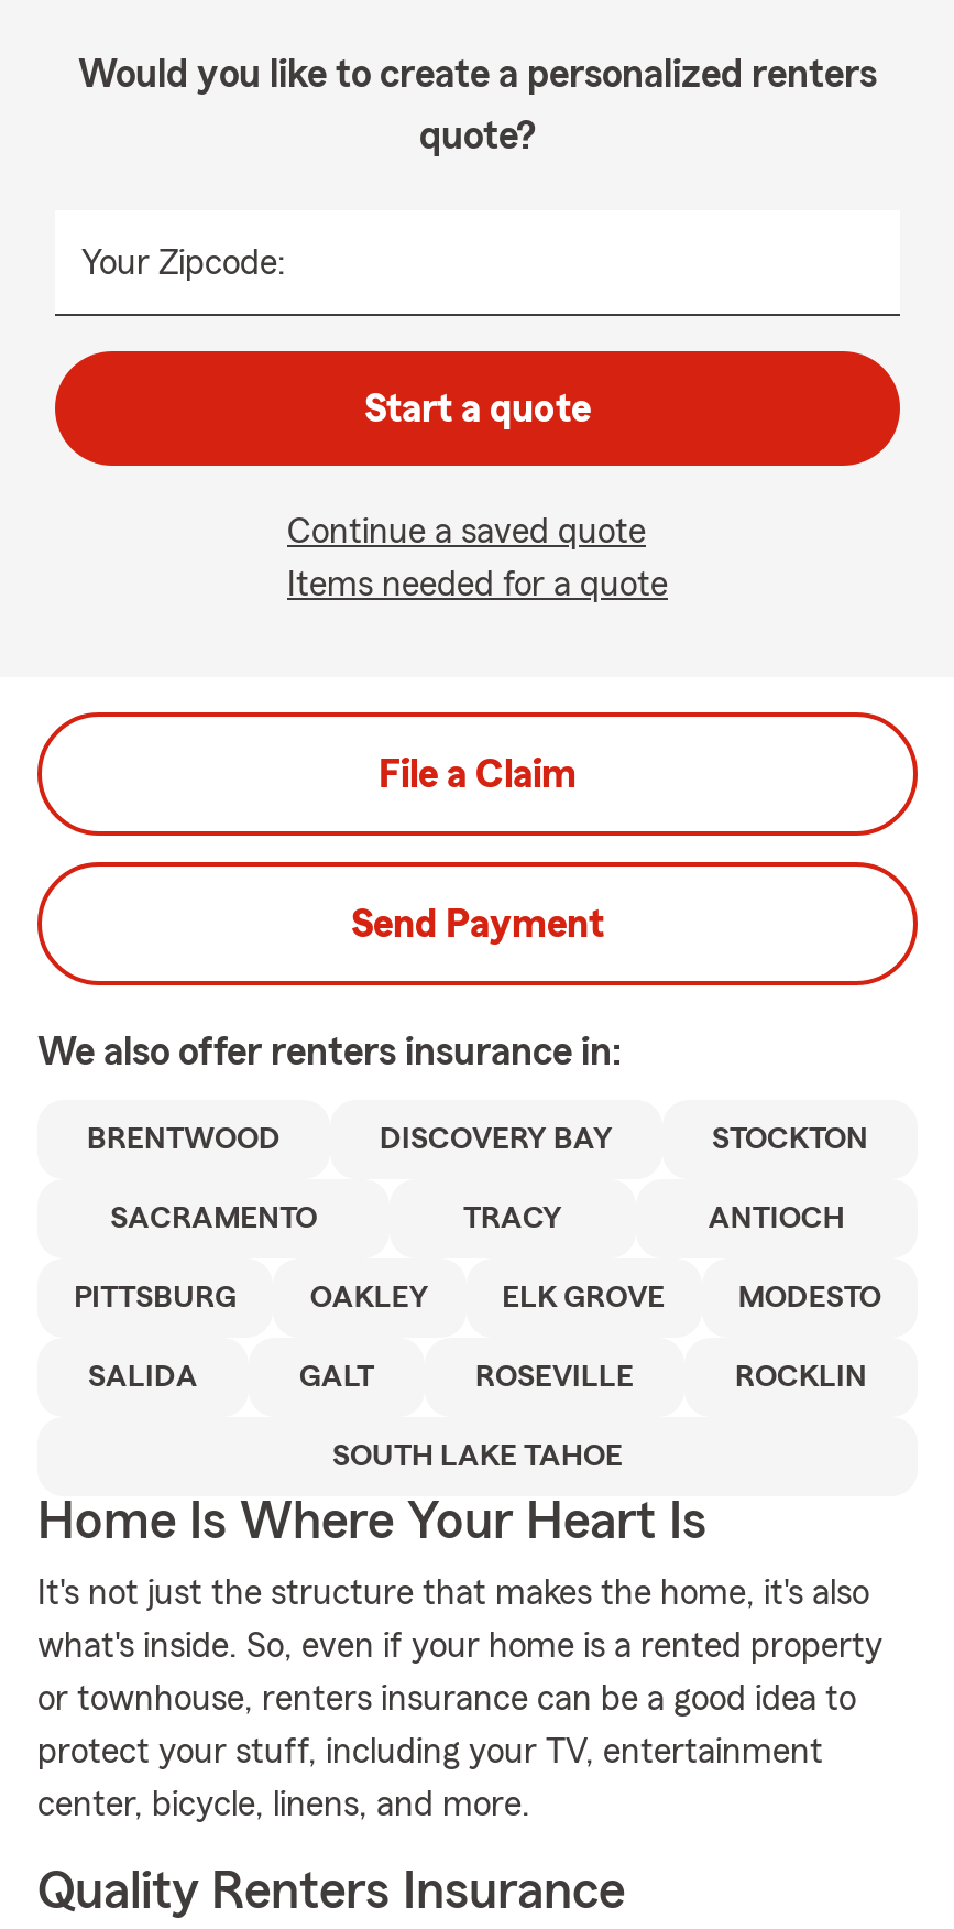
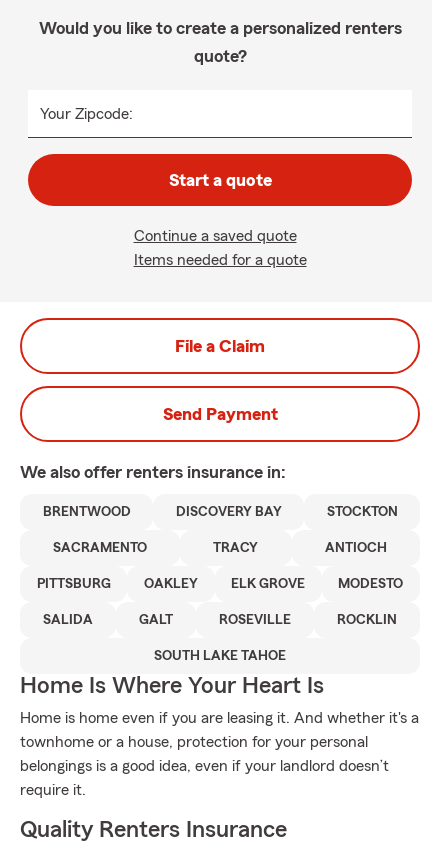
- It's not just the structure that makes the home, it's also
- what's inside. So, even if your home is a rented property
- or townhouse, renters insurance can be a good idea to
- protect your stuff, including your TV, entertainment
- center, bicycle, linens, and more.
+ Home is home even if you are leasing it. And whether it's a
+ townhome or a house, protection for your personal
+ belongings is a good idea, even if your landlord doesn’t
+ require it.
